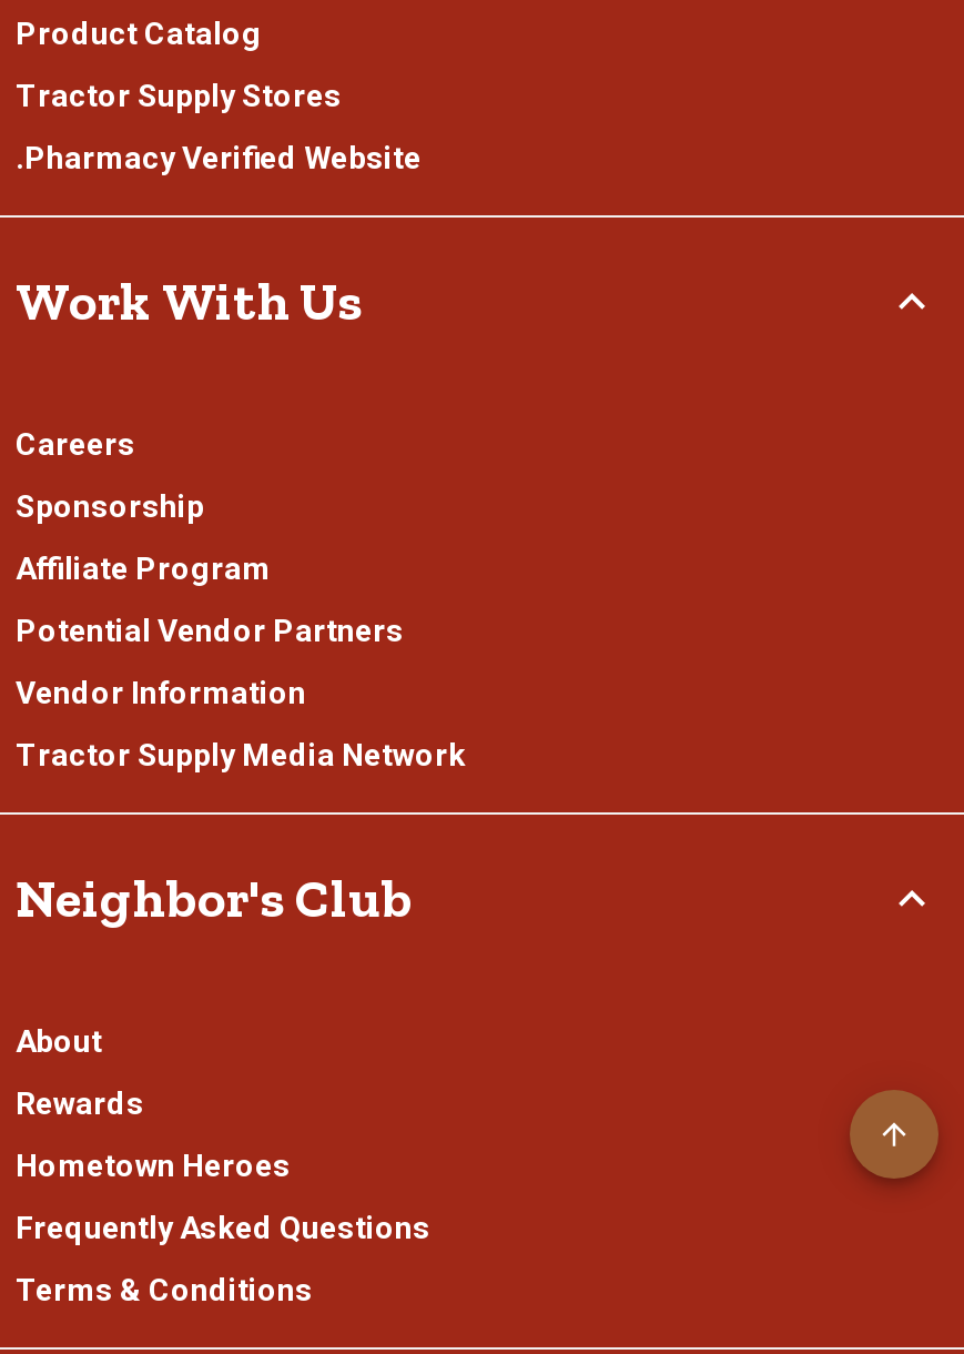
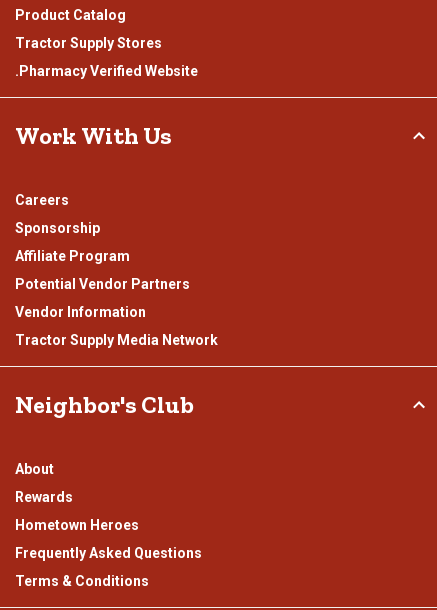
- [image]
